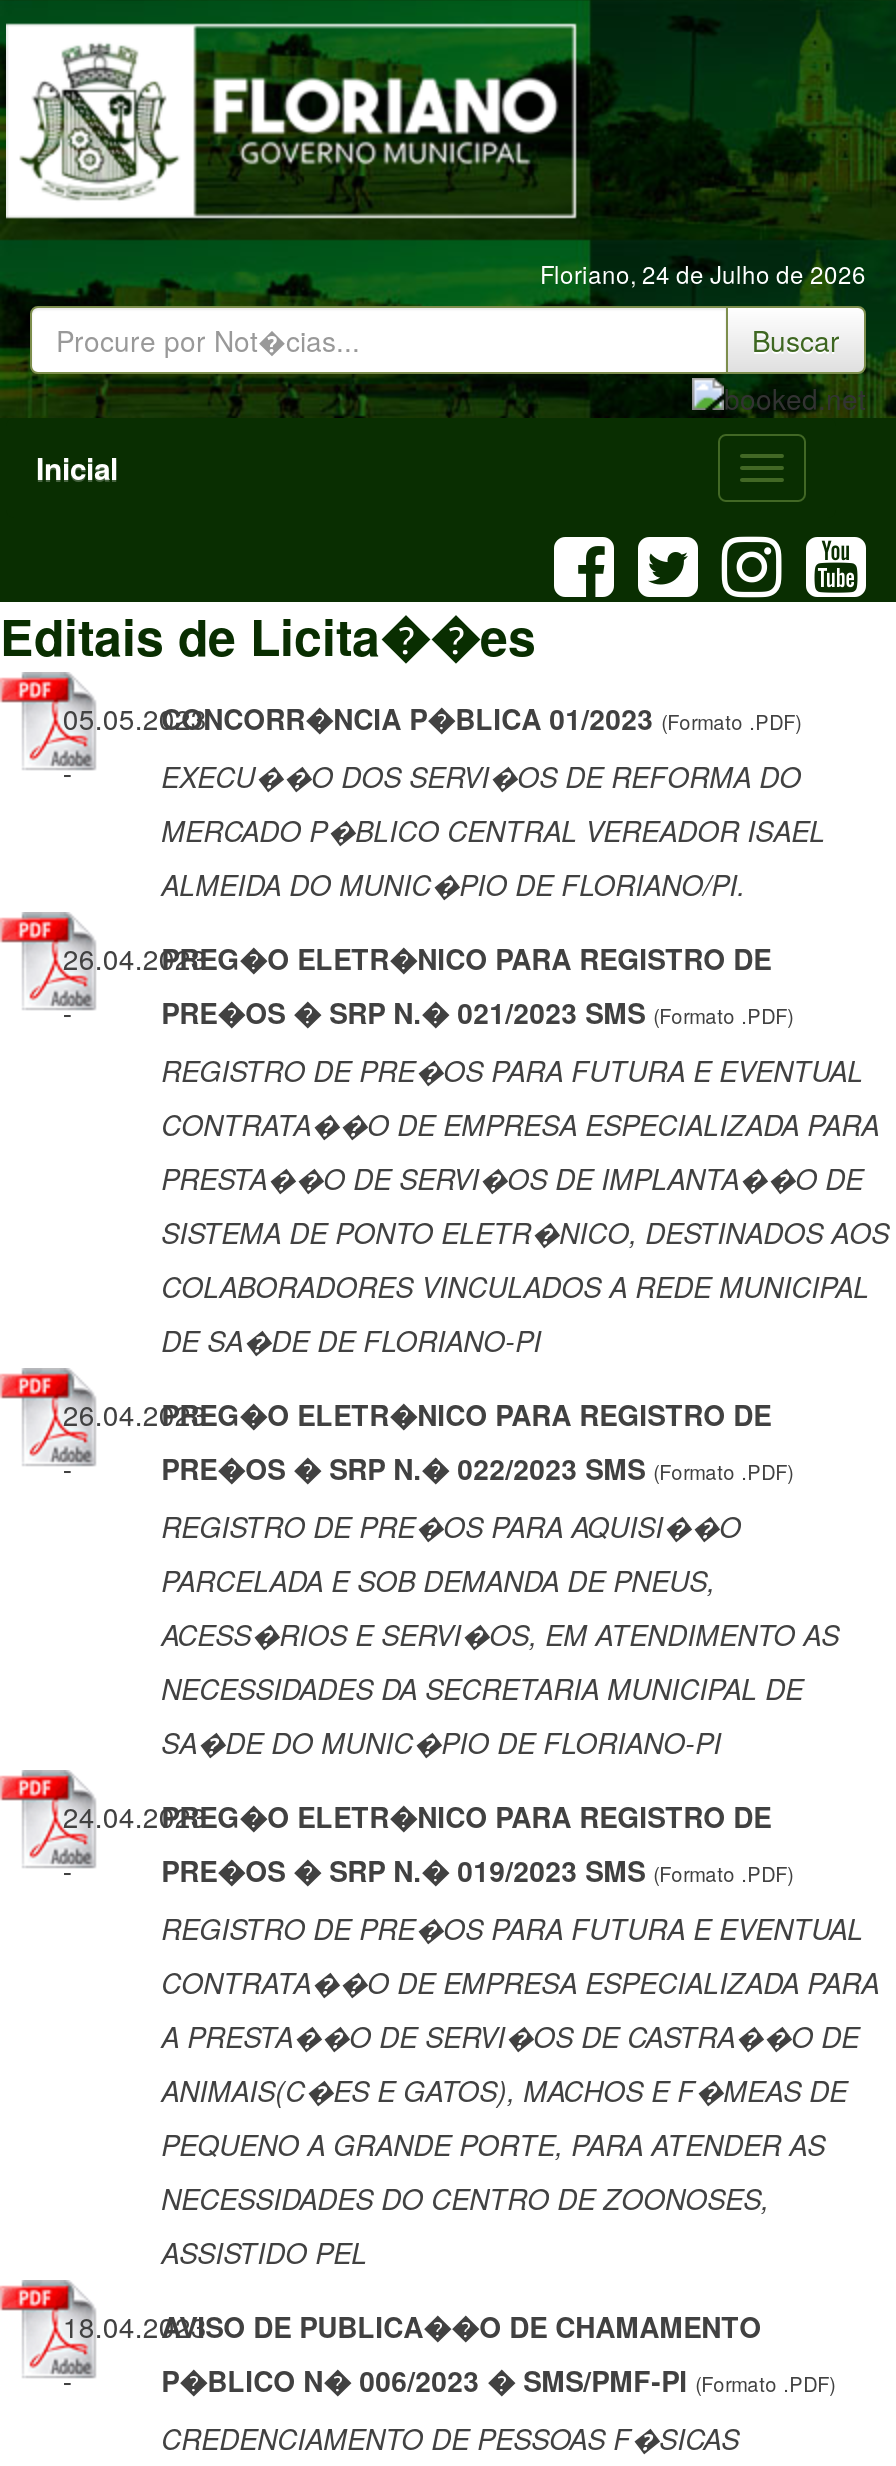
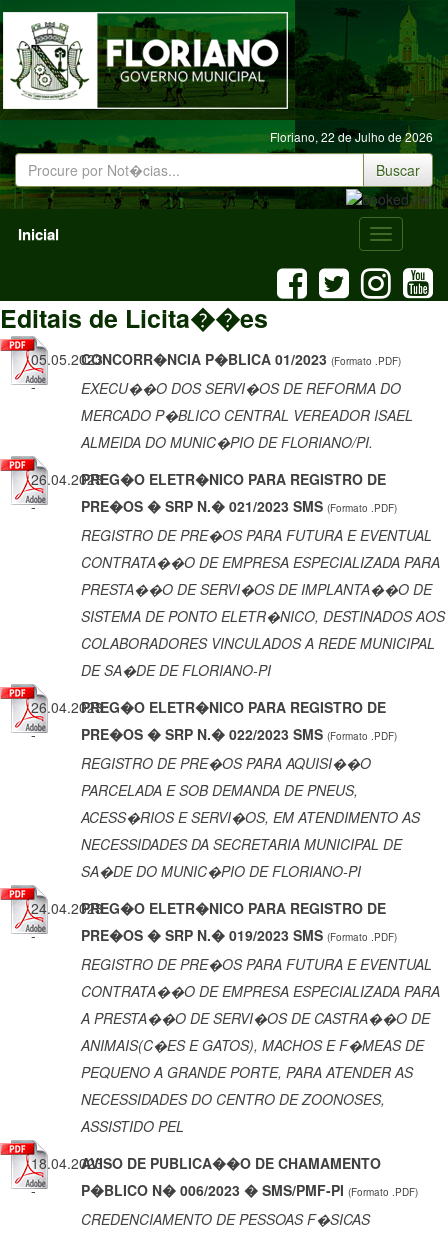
- Floriano, 24 de Julho de 2026
+ Floriano, 22 de Julho de 2026
